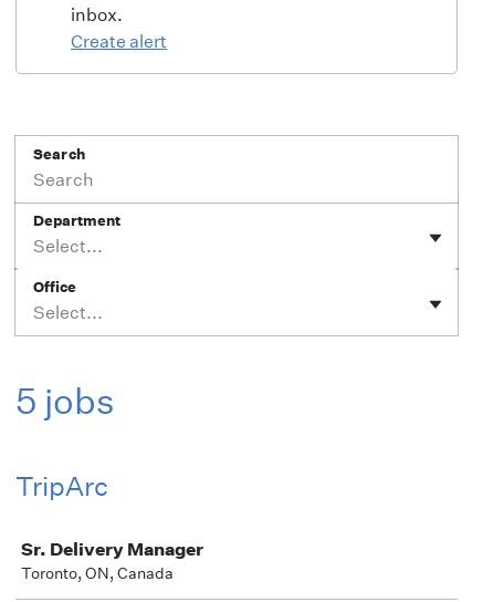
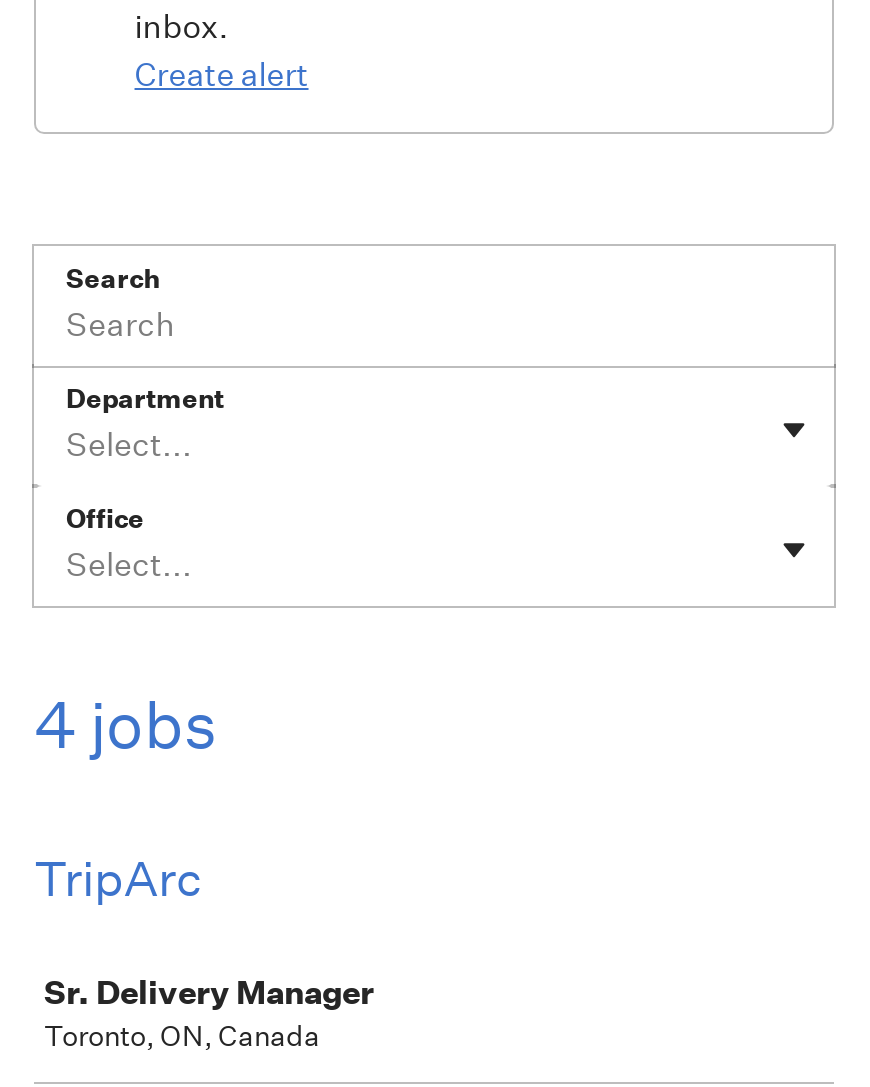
- 5 jobs
+ 4 jobs
